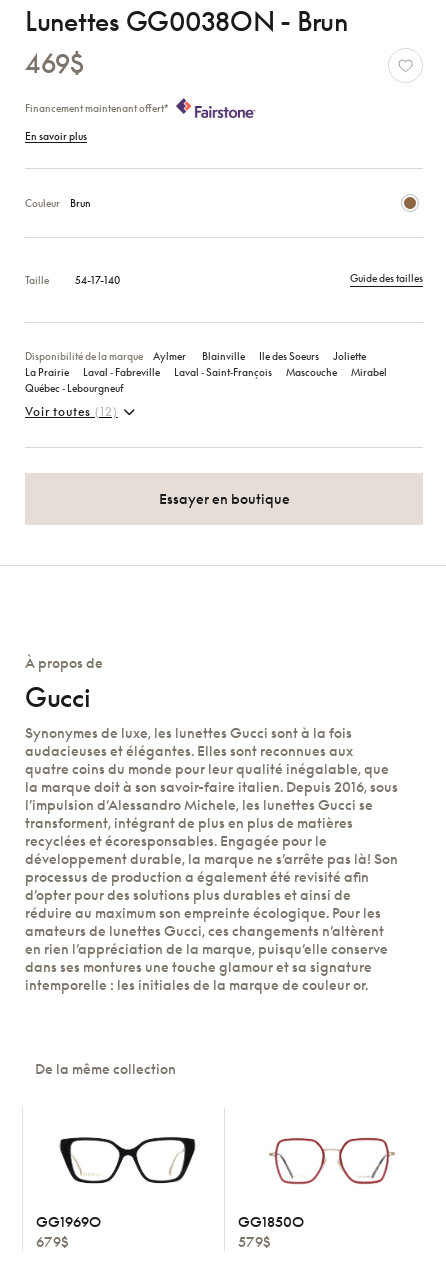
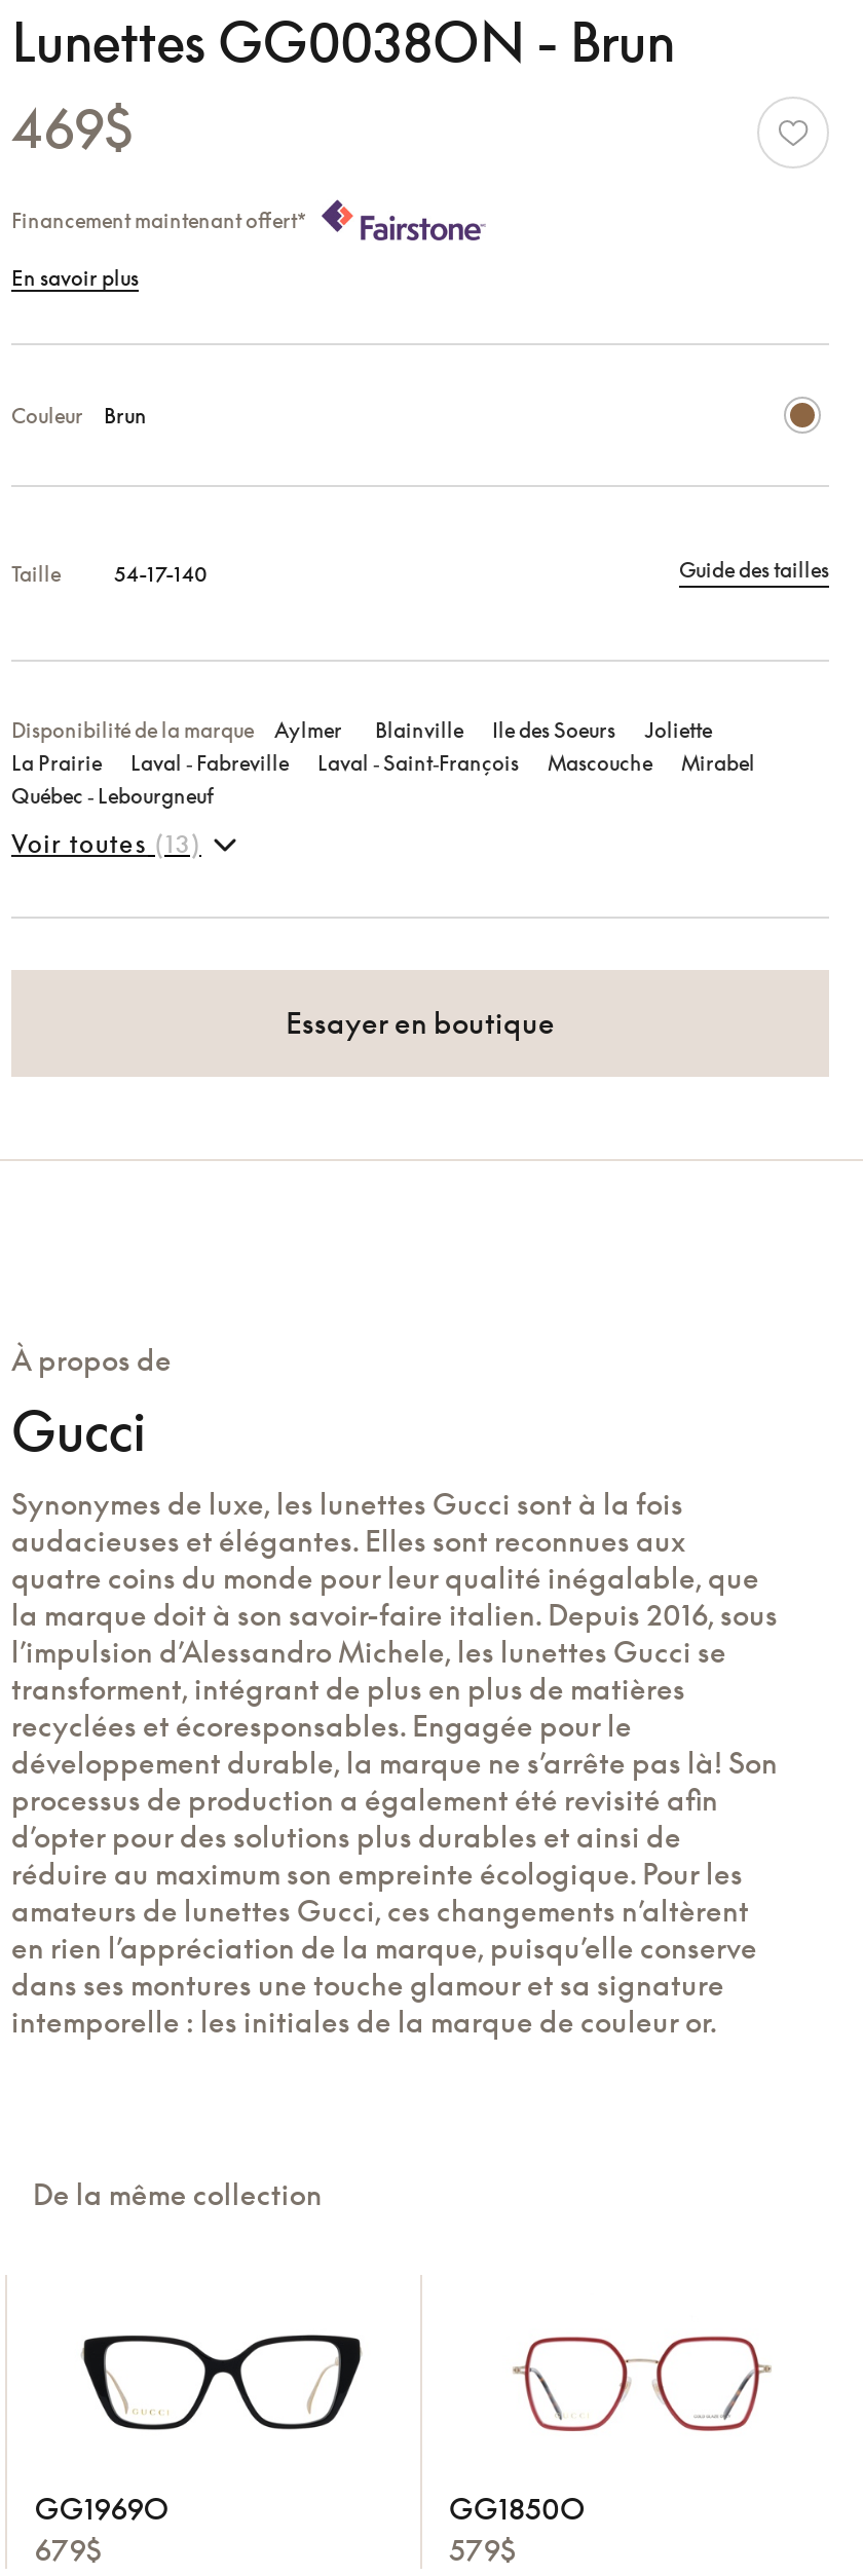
- Voir toutes (12)
+ Voir toutes (13)
